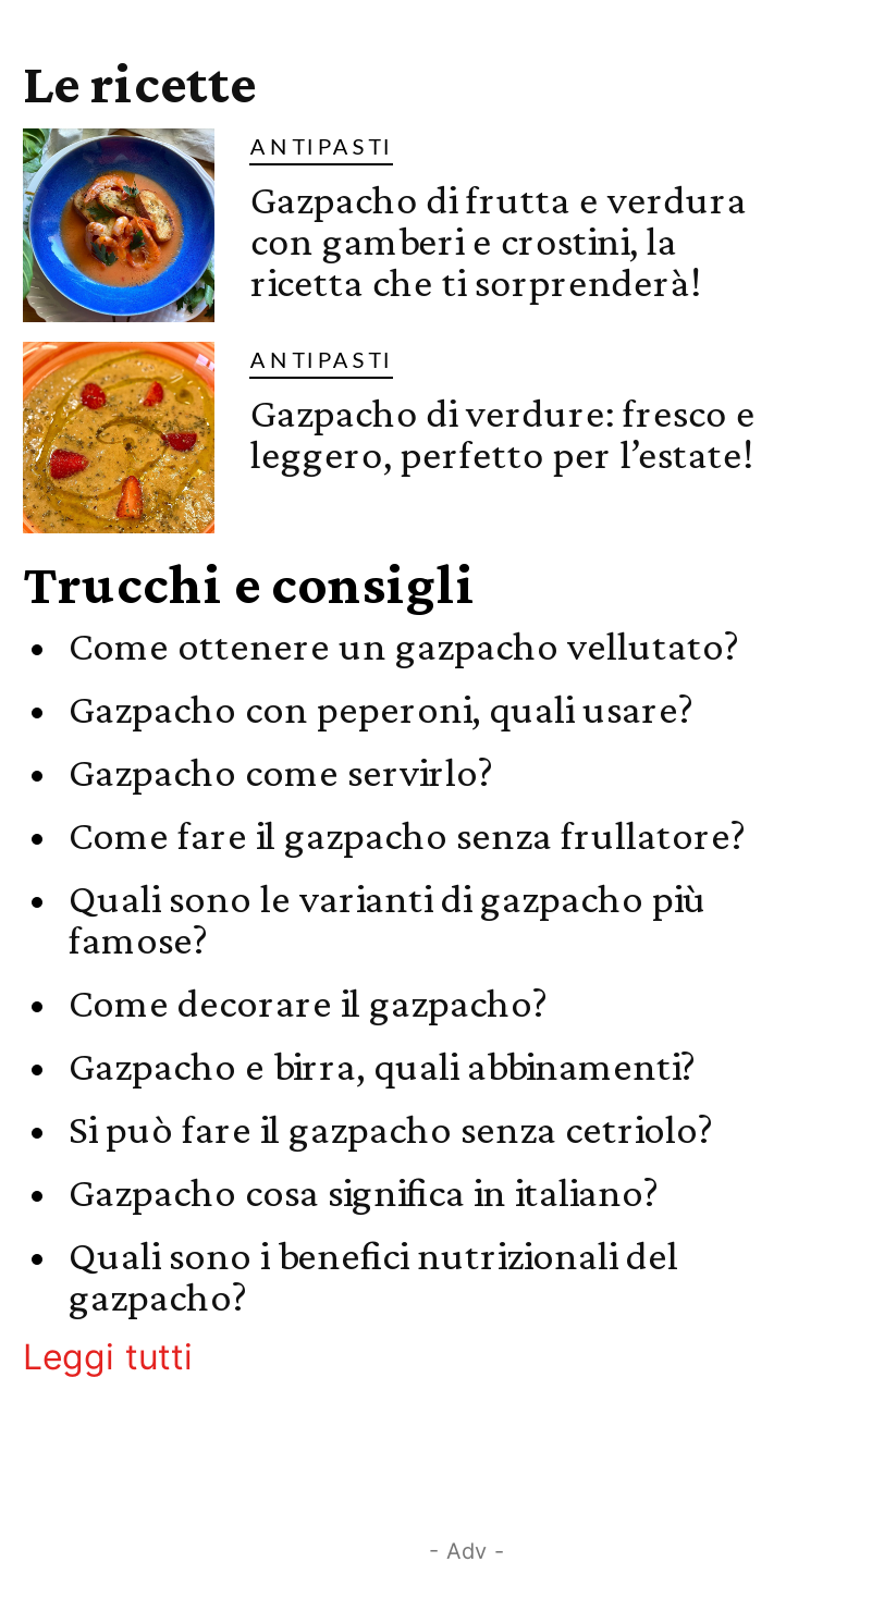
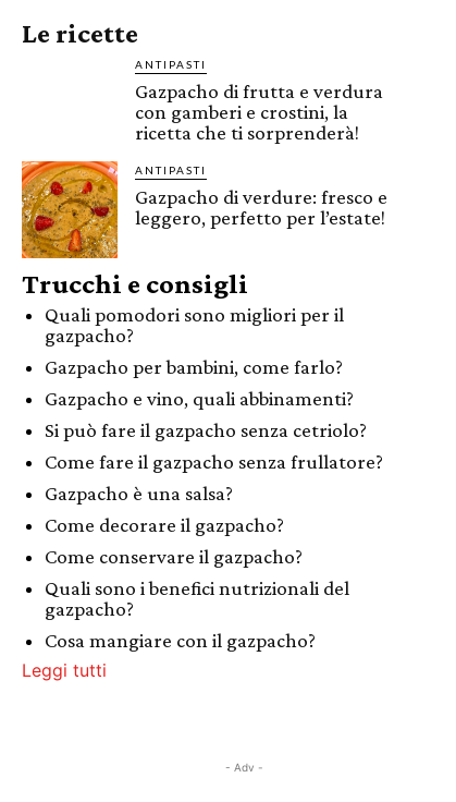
- [image]

- Come ottenere un gazpacho vellutato?
- Gazpacho con peperoni, quali usare?
- Gazpacho come servirlo?
- Quali sono le varianti di gazpacho più
- famose?
- Gazpacho e birra, quali abbinamenti?
+ Quali pomodori sono migliori per il
+ gazpacho?
+ Gazpacho per bambini, come farlo?
+ Gazpacho e vino, quali abbinamenti?

moved down: Come fare il gazpacho senza frullatore?

moved down: Come decorare il gazpacho?

moved up: Si può fare il gazpacho senza cetriolo?

- Gazpacho cosa significa in italiano?
+ Gazpacho è una salsa?
+ Come conservare il gazpacho?

moved up: Quali sono i benefici nutrizionali del | gazpacho?

+ Cosa mangiare con il gazpacho?
